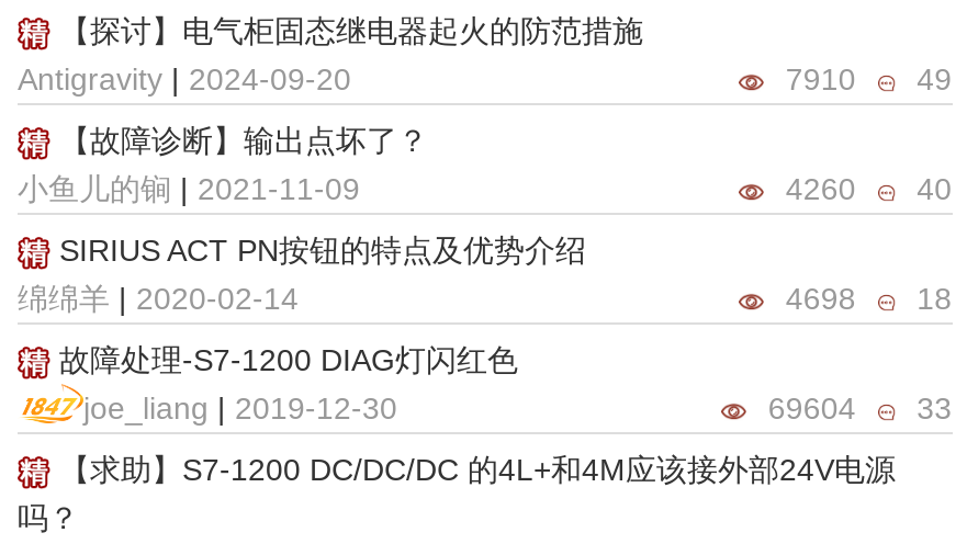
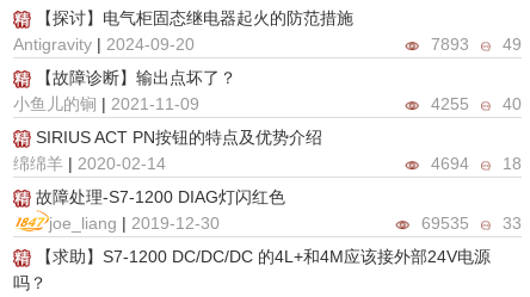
- 7910 49
+ 7893 49

- 4260 40
+ 4255 40

- 4698 18
+ 4694 18

- 69604 33
+ 69535 33
